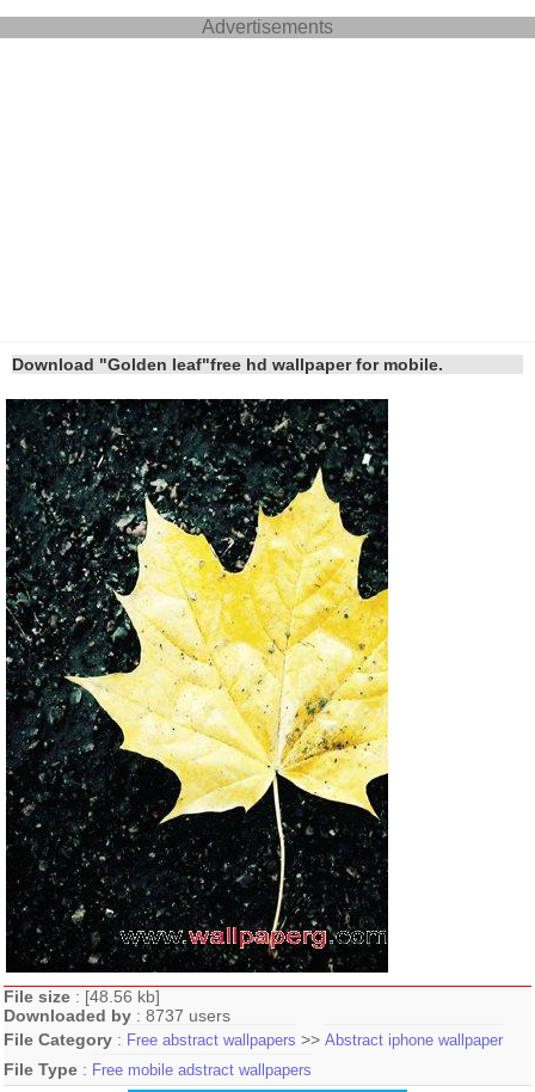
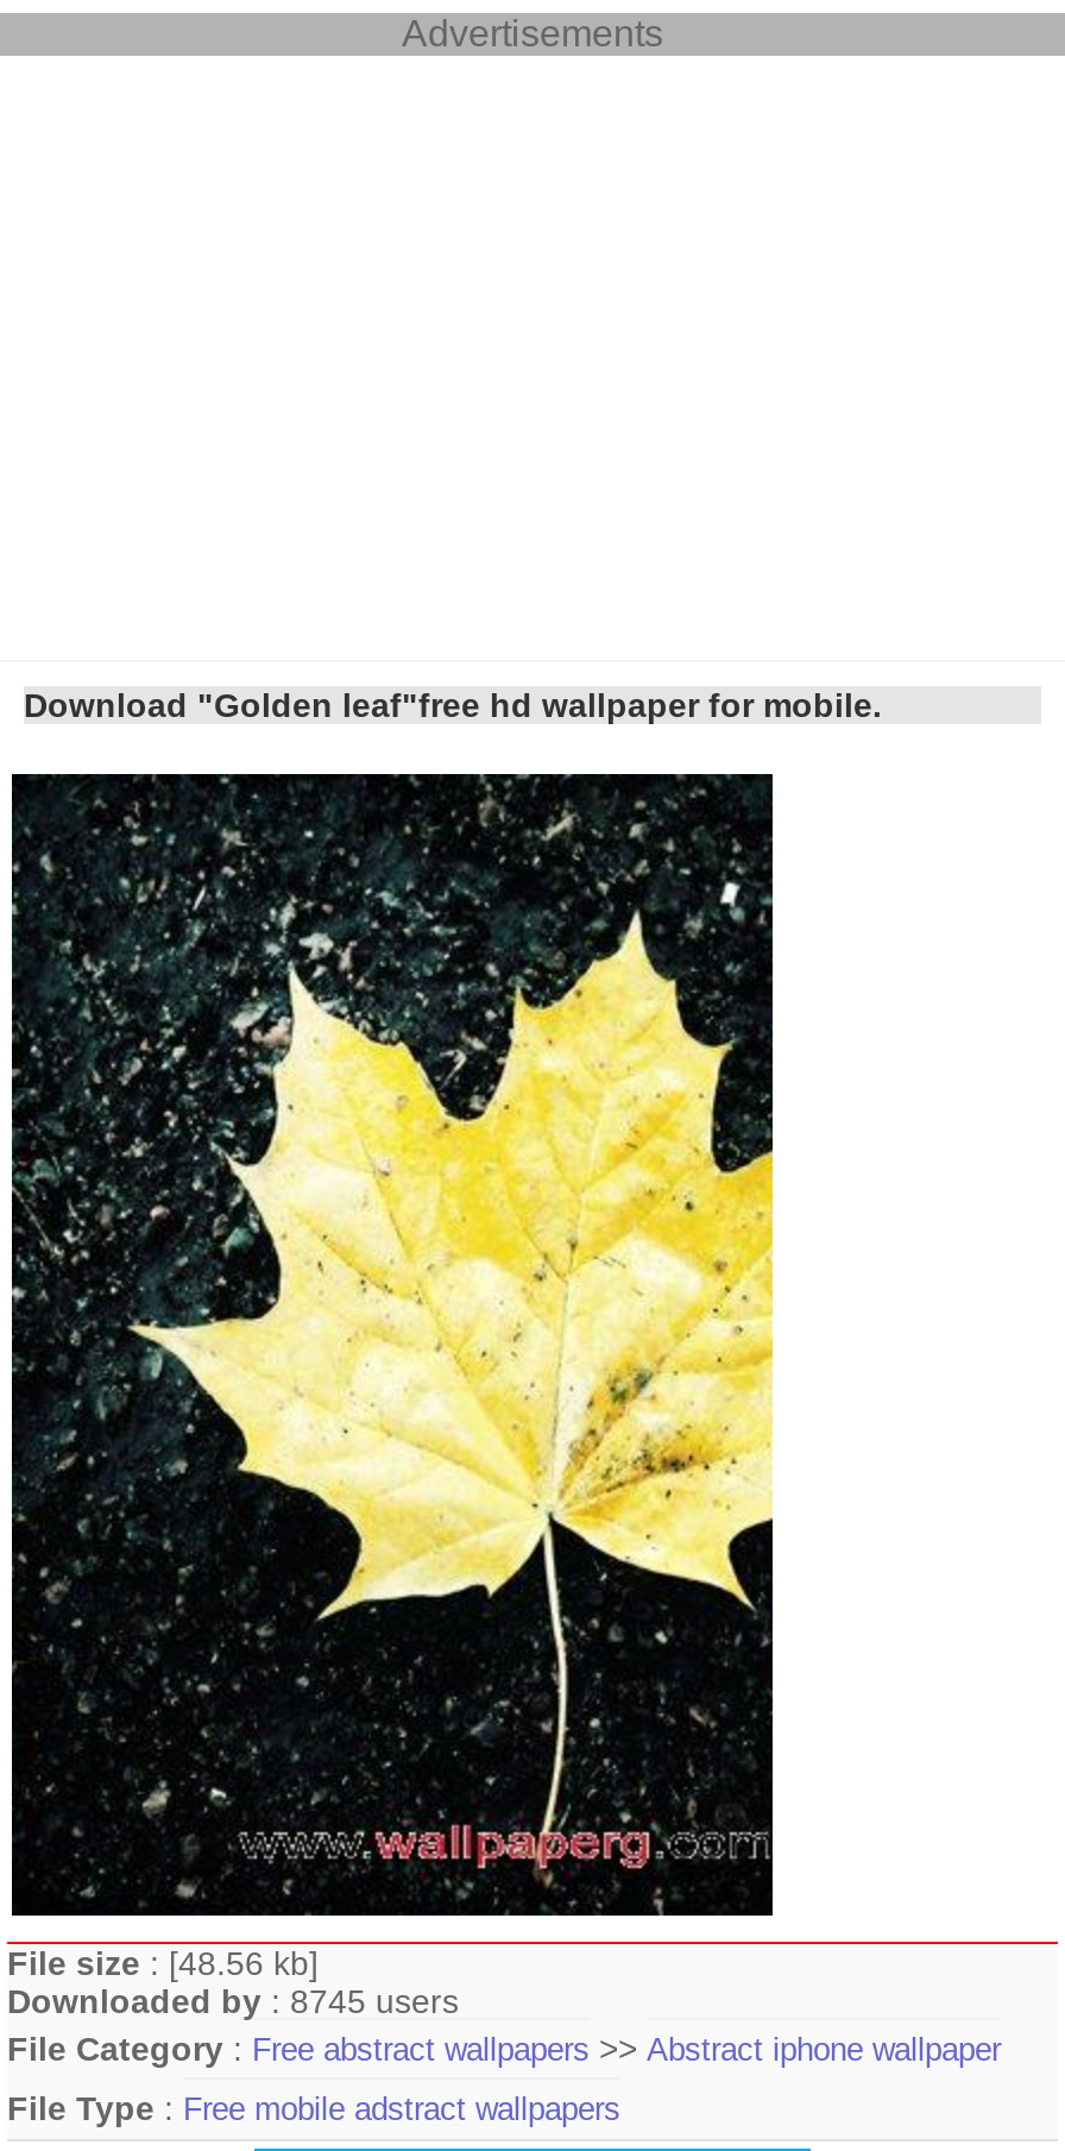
- Downloaded by: 8737 users
+ Downloaded by: 8745 users
